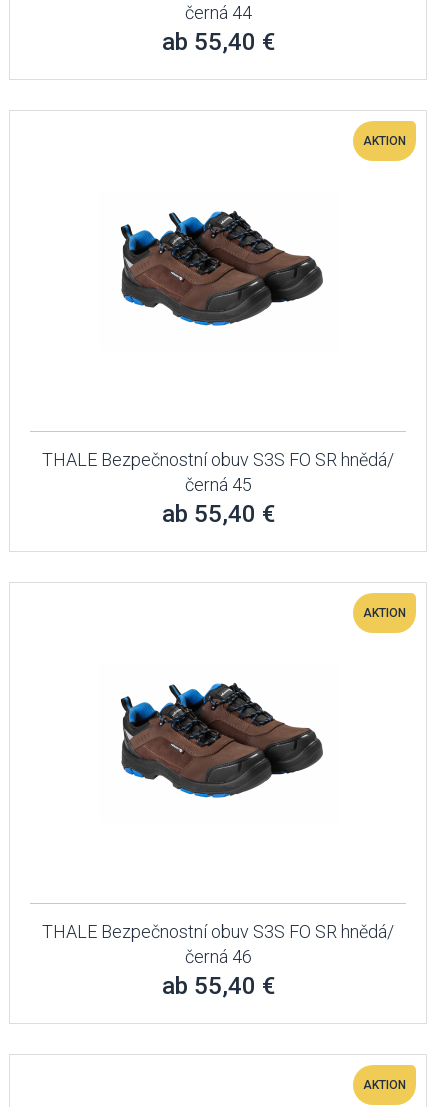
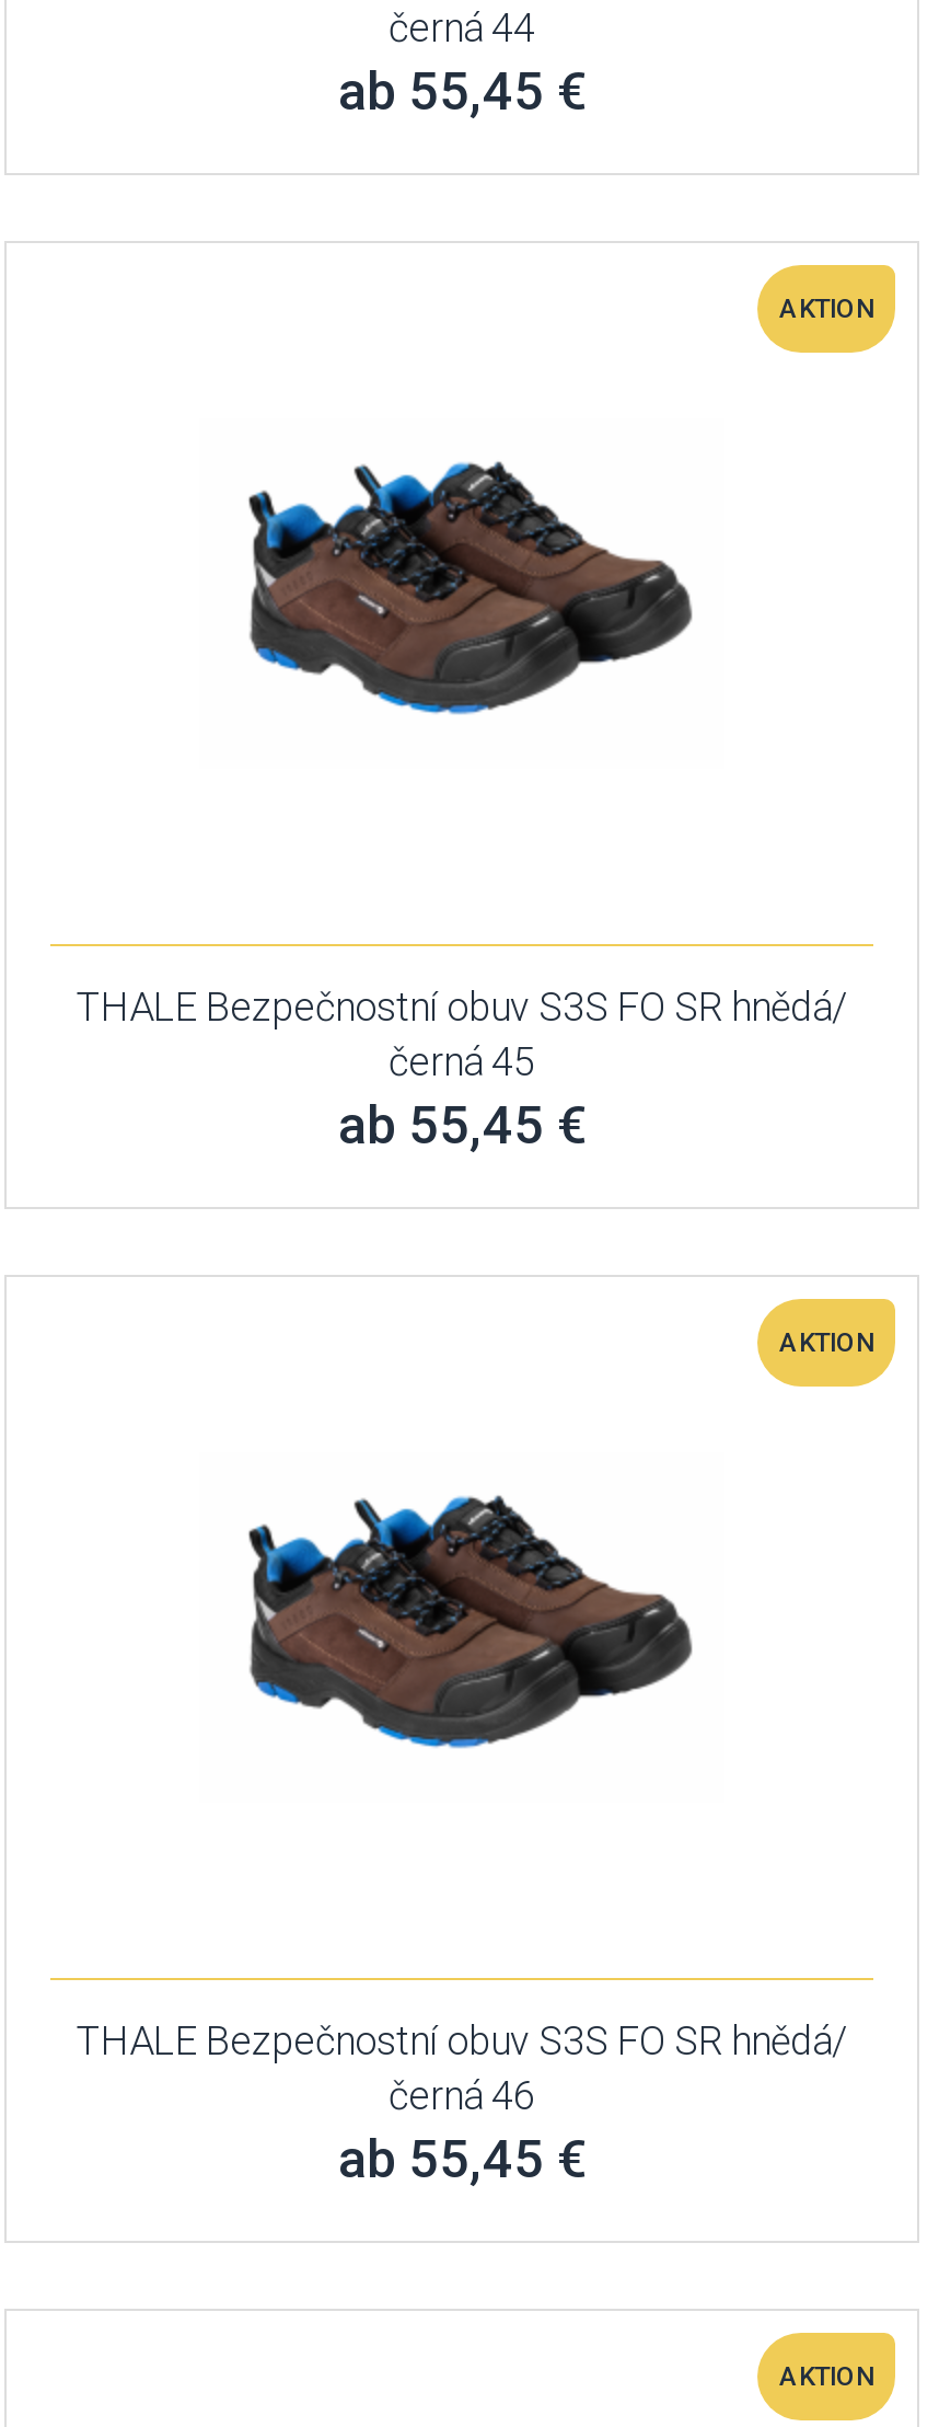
- ab 55,40 €
+ ab 55,45 €

- ab 55,40 €
+ ab 55,45 €

- ab 55,40 €
+ ab 55,45 €
